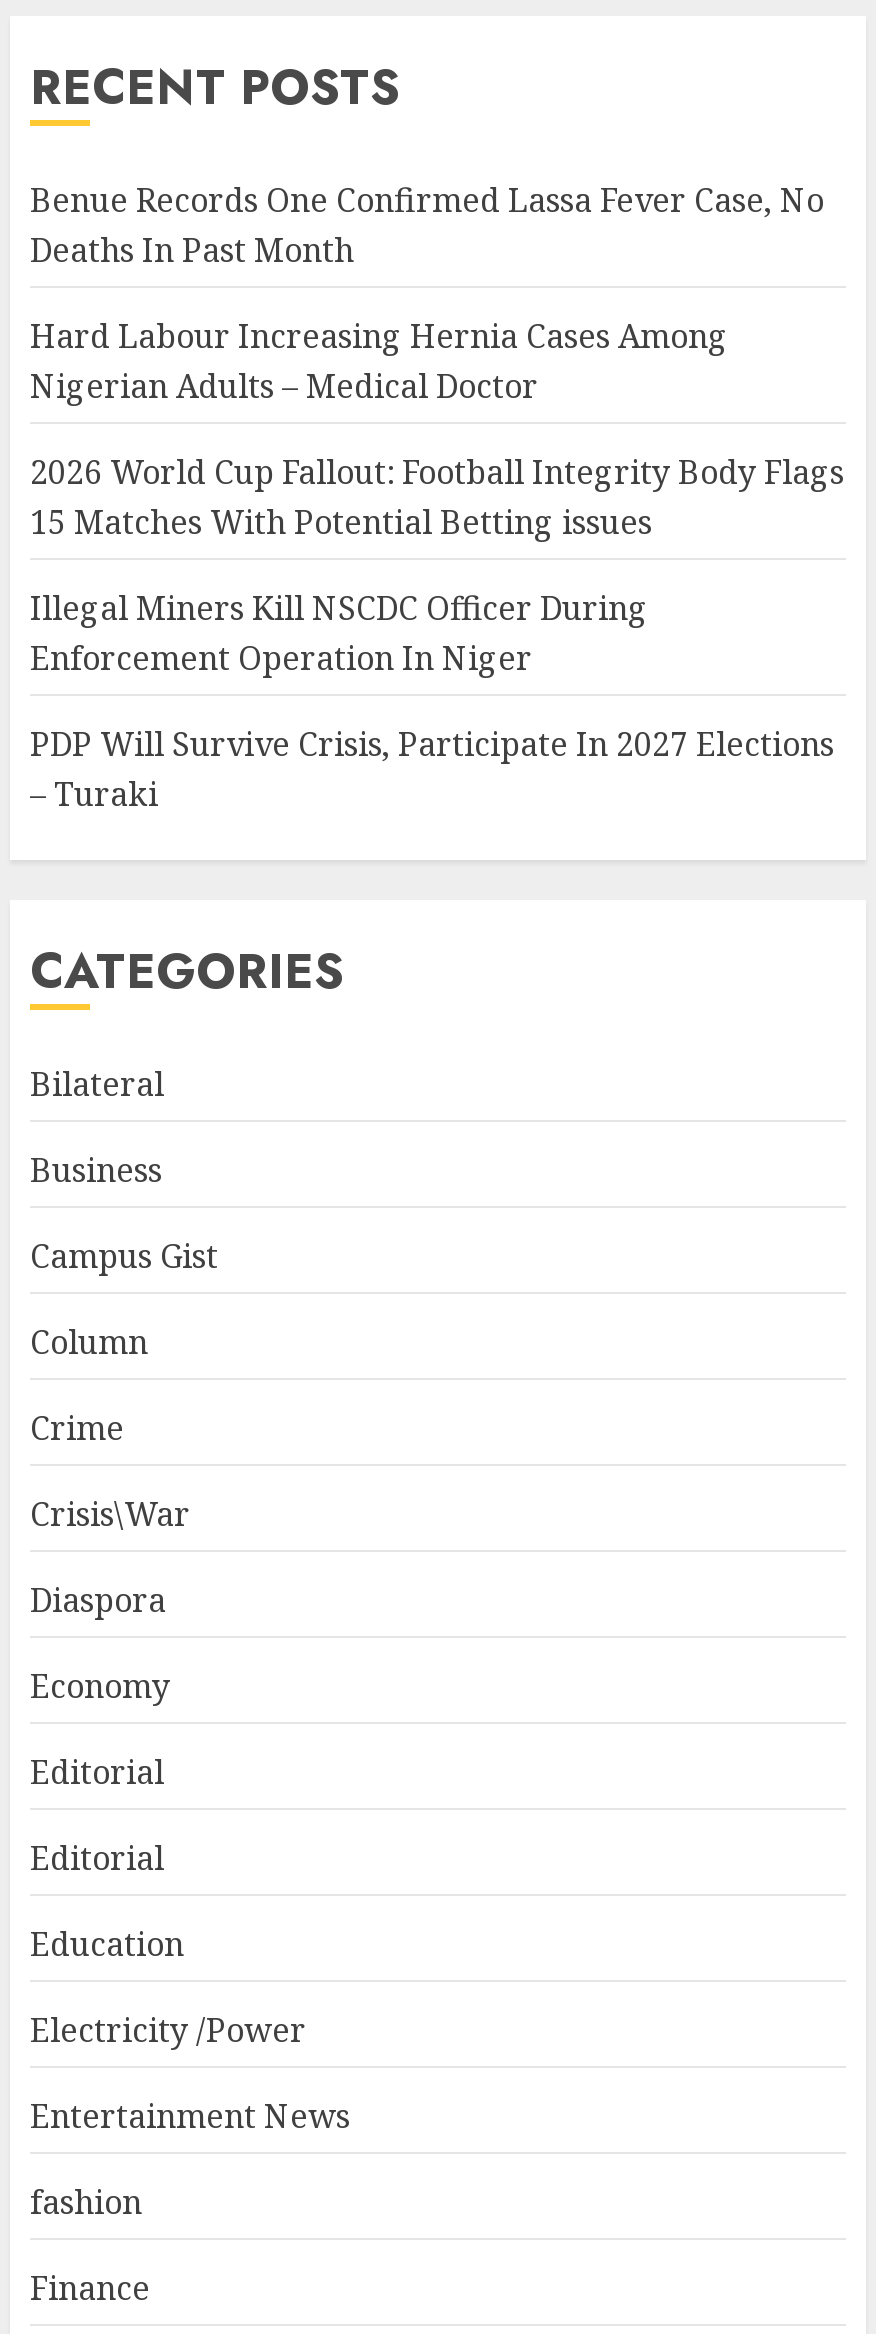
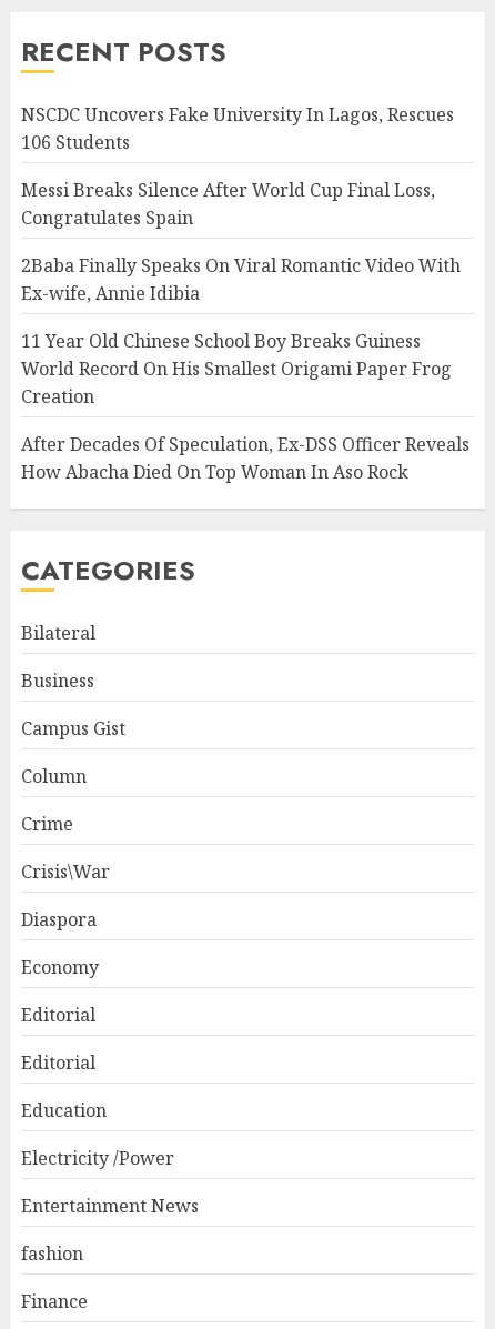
- Benue Records One Confirmed Lassa Fever Case, No
- Deaths In Past Month
+ NSCDC Uncovers Fake University In Lagos, Rescues
+ 106 Students

- Hard Labour Increasing Hernia Cases Among
- Nigerian Adults – Medical Doctor
+ Messi Breaks Silence After World Cup Final Loss,
+ Congratulates Spain

- 2026 World Cup Fallout: Football Integrity Body Flags
- 15 Matches With Potential Betting issues
+ 2Baba Finally Speaks On Viral Romantic Video With
+ Ex-wife, Annie Idibia

- Illegal Miners Kill NSCDC Officer During
- Enforcement Operation In Niger
+ 11 Year Old Chinese School Boy Breaks Guiness
+ World Record On His Smallest Origami Paper Frog
+ Creation

- PDP Will Survive Crisis, Participate In 2027 Elections
- – Turaki
+ After Decades Of Speculation, Ex-DSS Officer Reveals
+ How Abacha Died On Top Woman In Aso Rock
